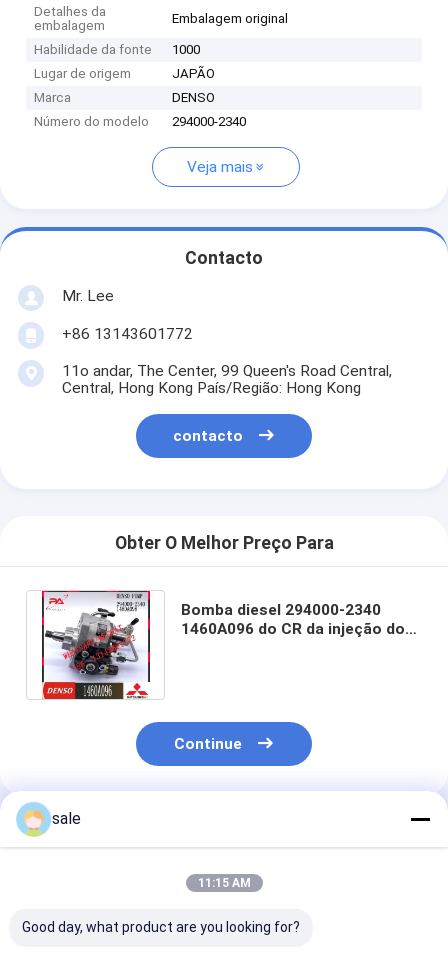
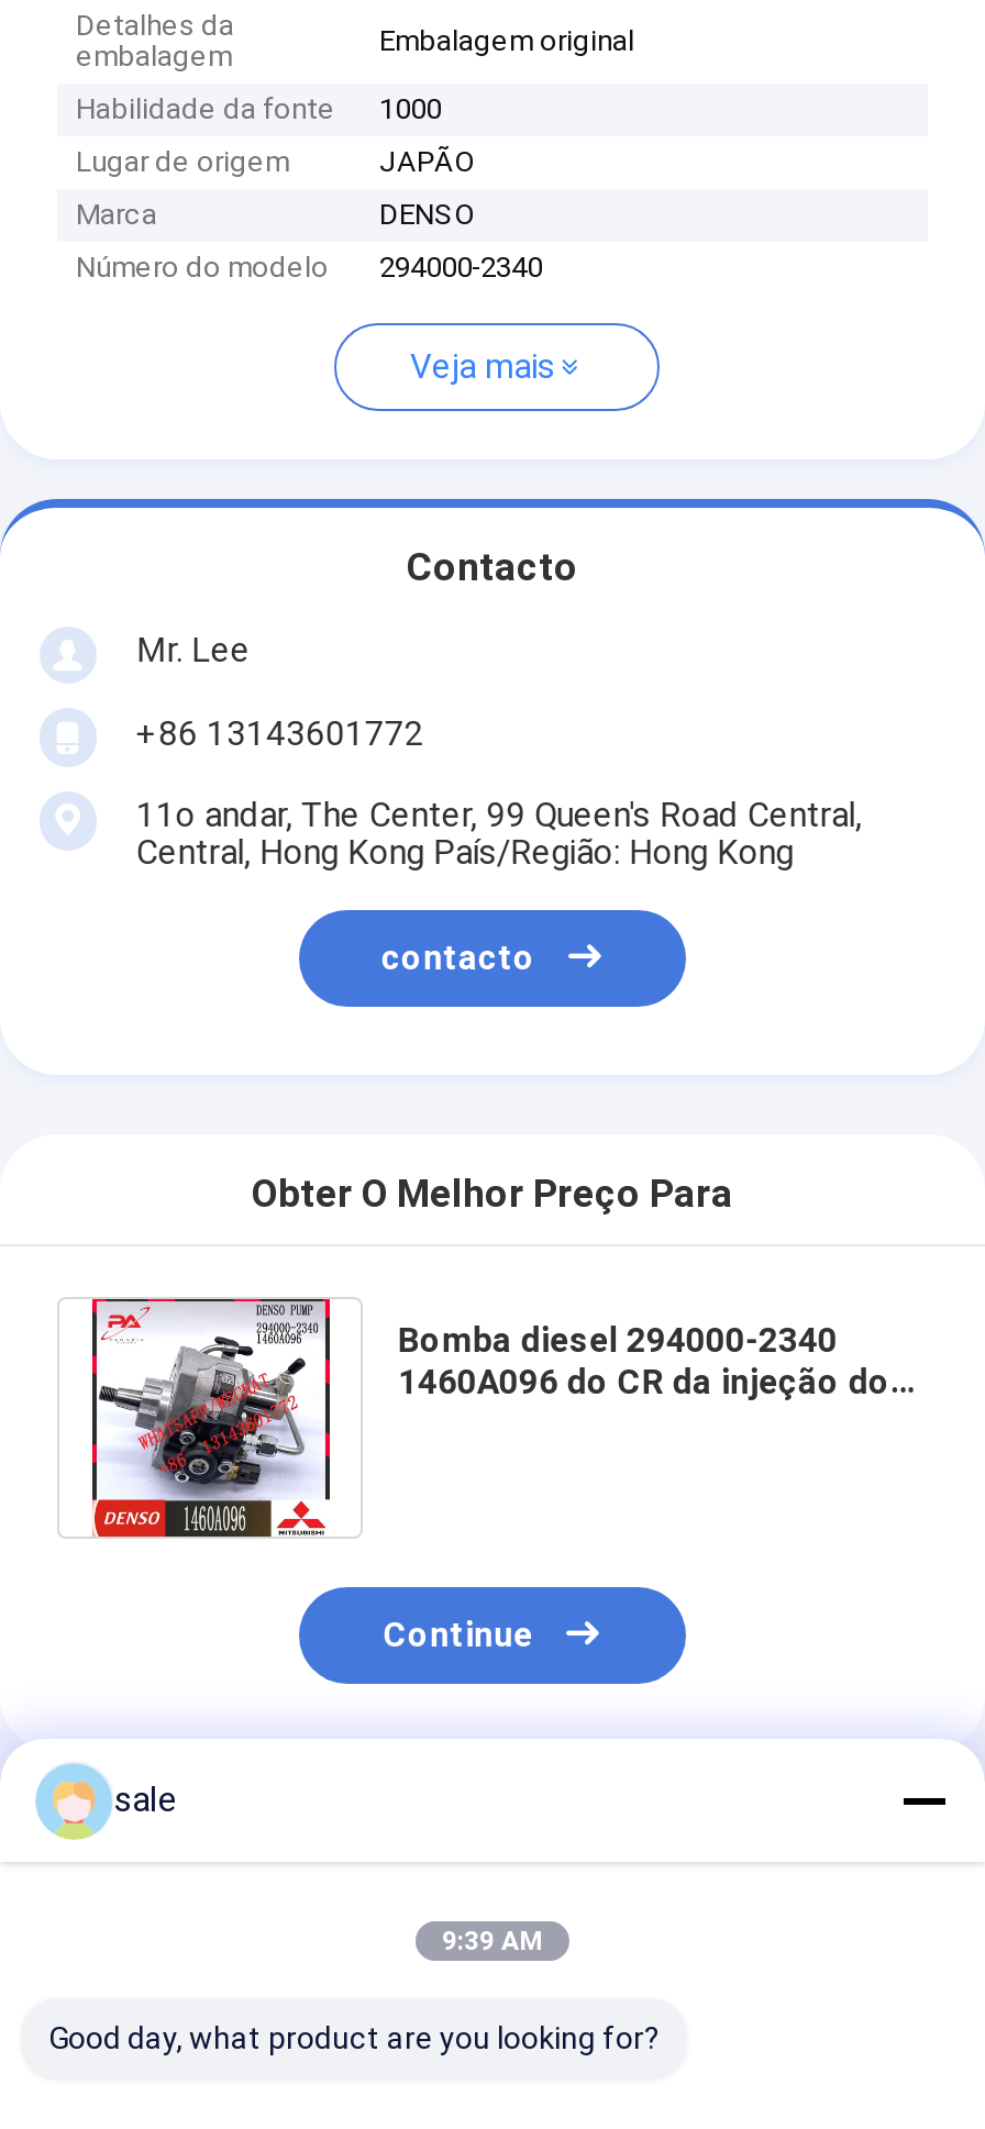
- 11:15 AM
+ 9:39 AM
